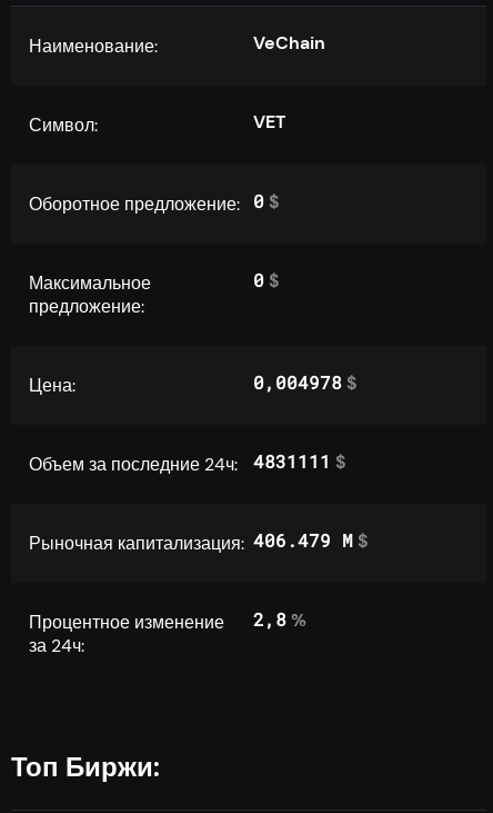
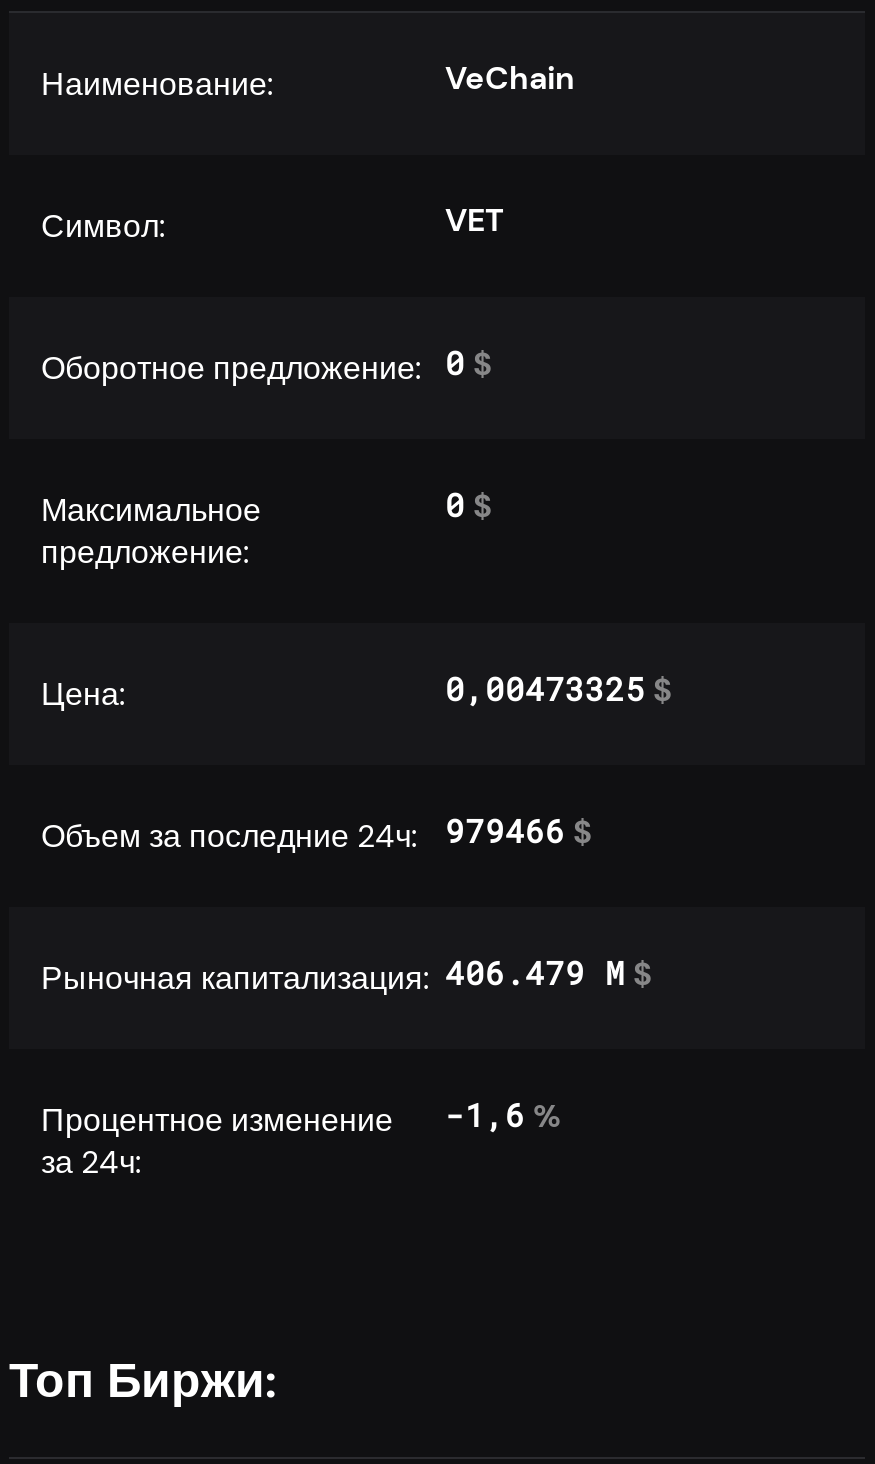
- 0,004978 $
+ 0,00473325 $

- Объем за последние 24ч: 4831111 $
+ Объем за последние 24ч: 979466 $

- Процентное изменение 2,8 %
+ Процентное изменение -1,6 %
